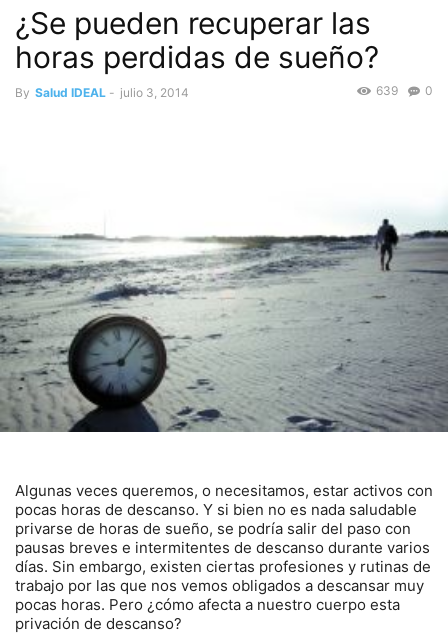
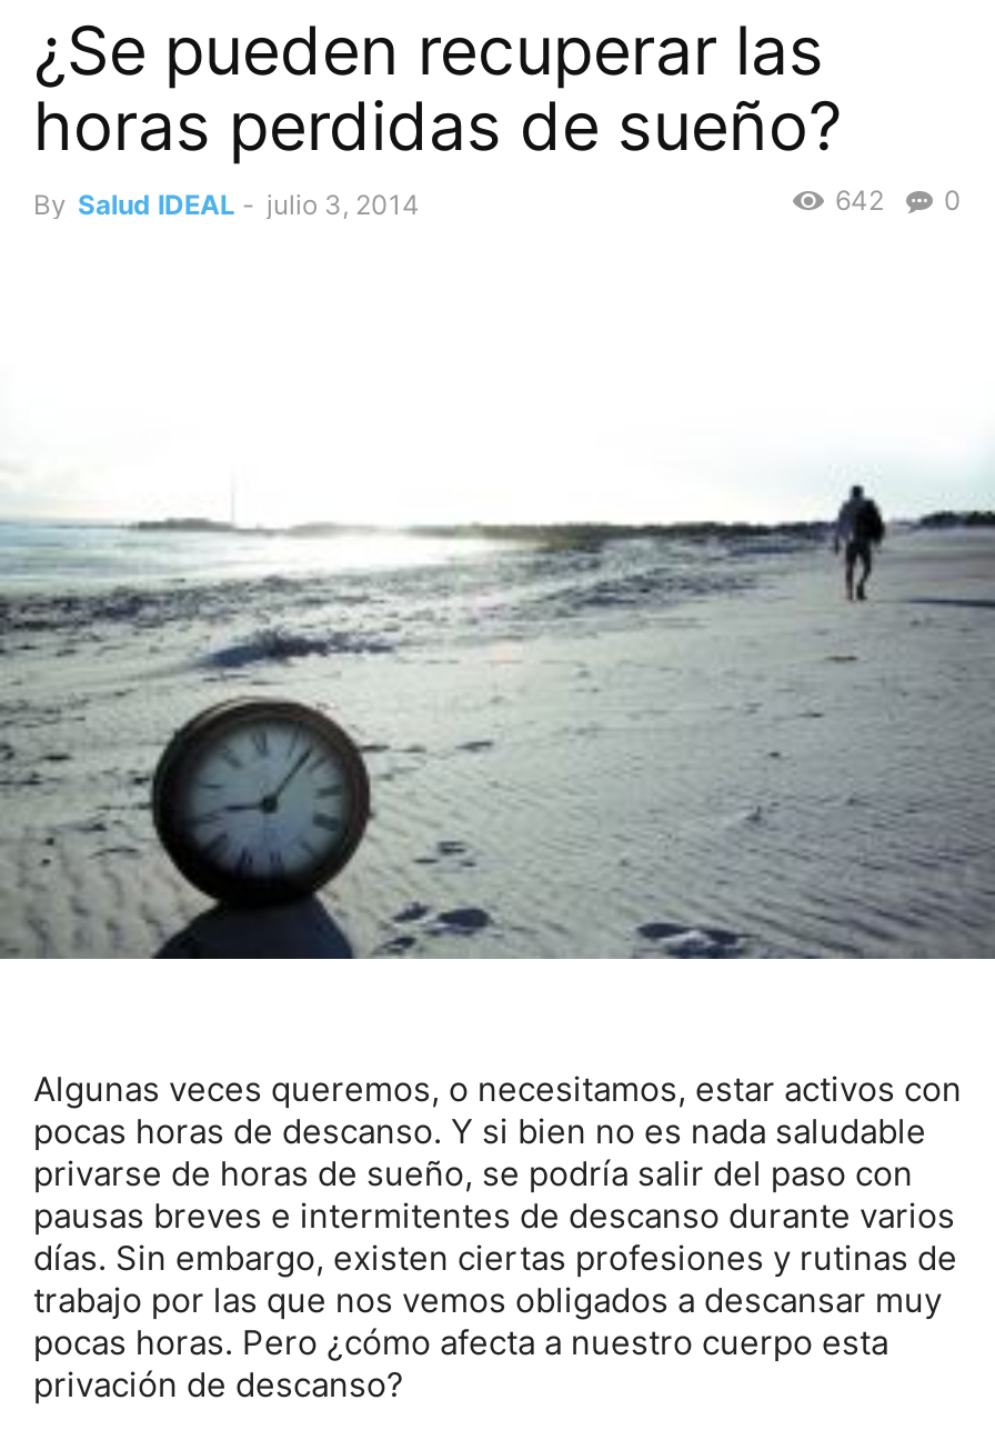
- 639 0
+ 642 0
